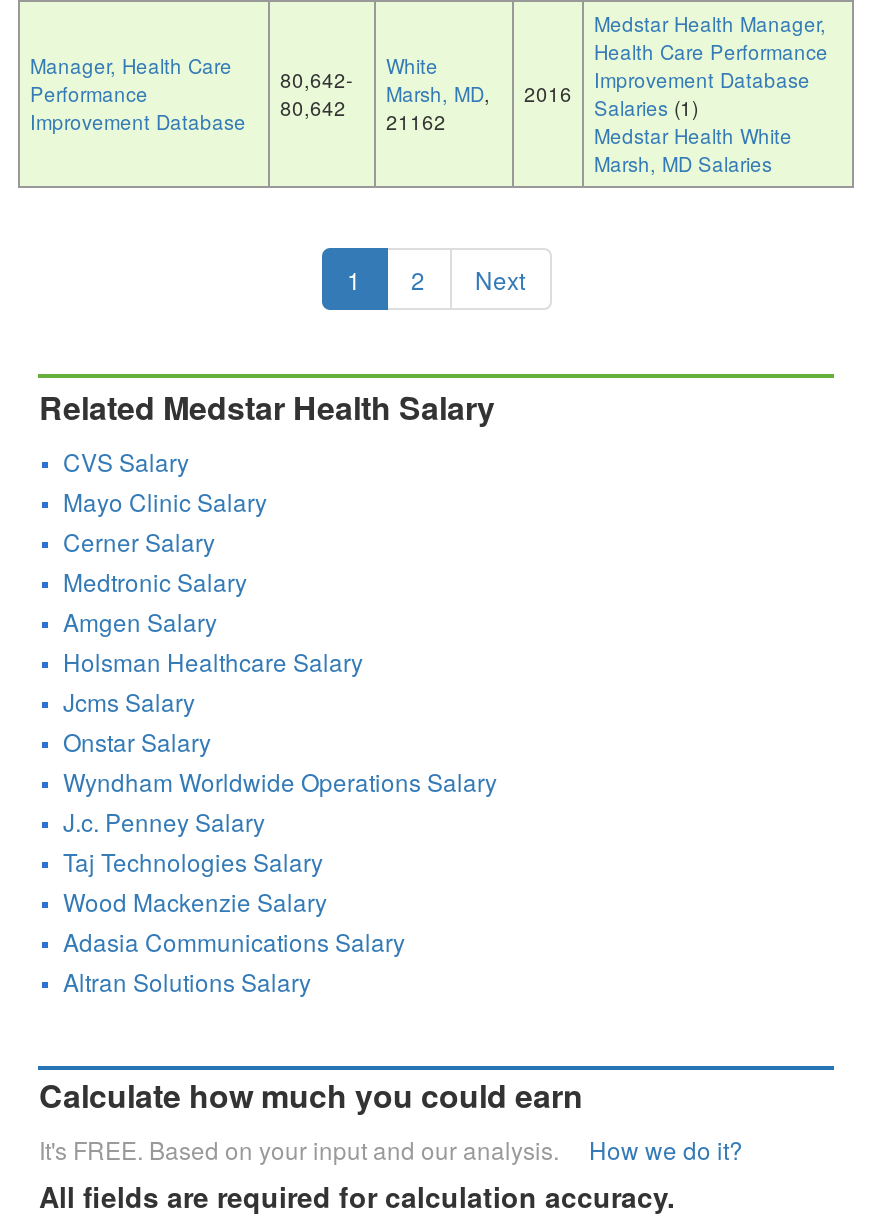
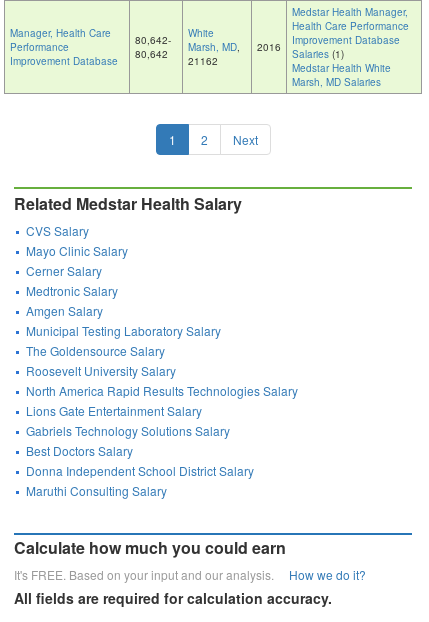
- Holsman Healthcare Salary
- Jcms Salary
- Onstar Salary
- Wyndham Worldwide Operations Salary
- J.c. Penney Salary
- Taj Technologies Salary
- Wood Mackenzie Salary
- Adasia Communications Salary
- Altran Solutions Salary
+ Municipal Testing Laboratory Salary
+ The Goldensource Salary
+ Roosevelt University Salary
+ North America Rapid Results Technologies Salary
+ Lions Gate Entertainment Salary
+ Gabriels Technology Solutions Salary
+ Best Doctors Salary
+ Donna Independent School District Salary
+ Maruthi Consulting Salary
